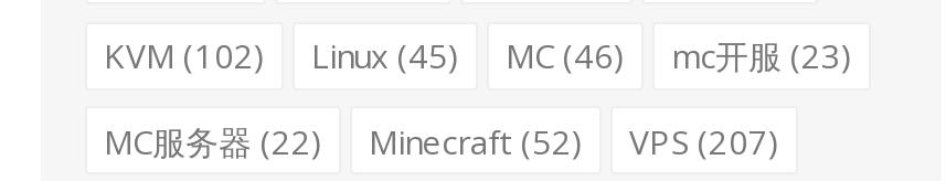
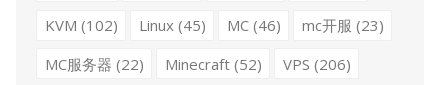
- MC服务器(22) Minecraft (52) VPS (207)
+ MC服务器(22) Minecraft (52) VPS (206)
